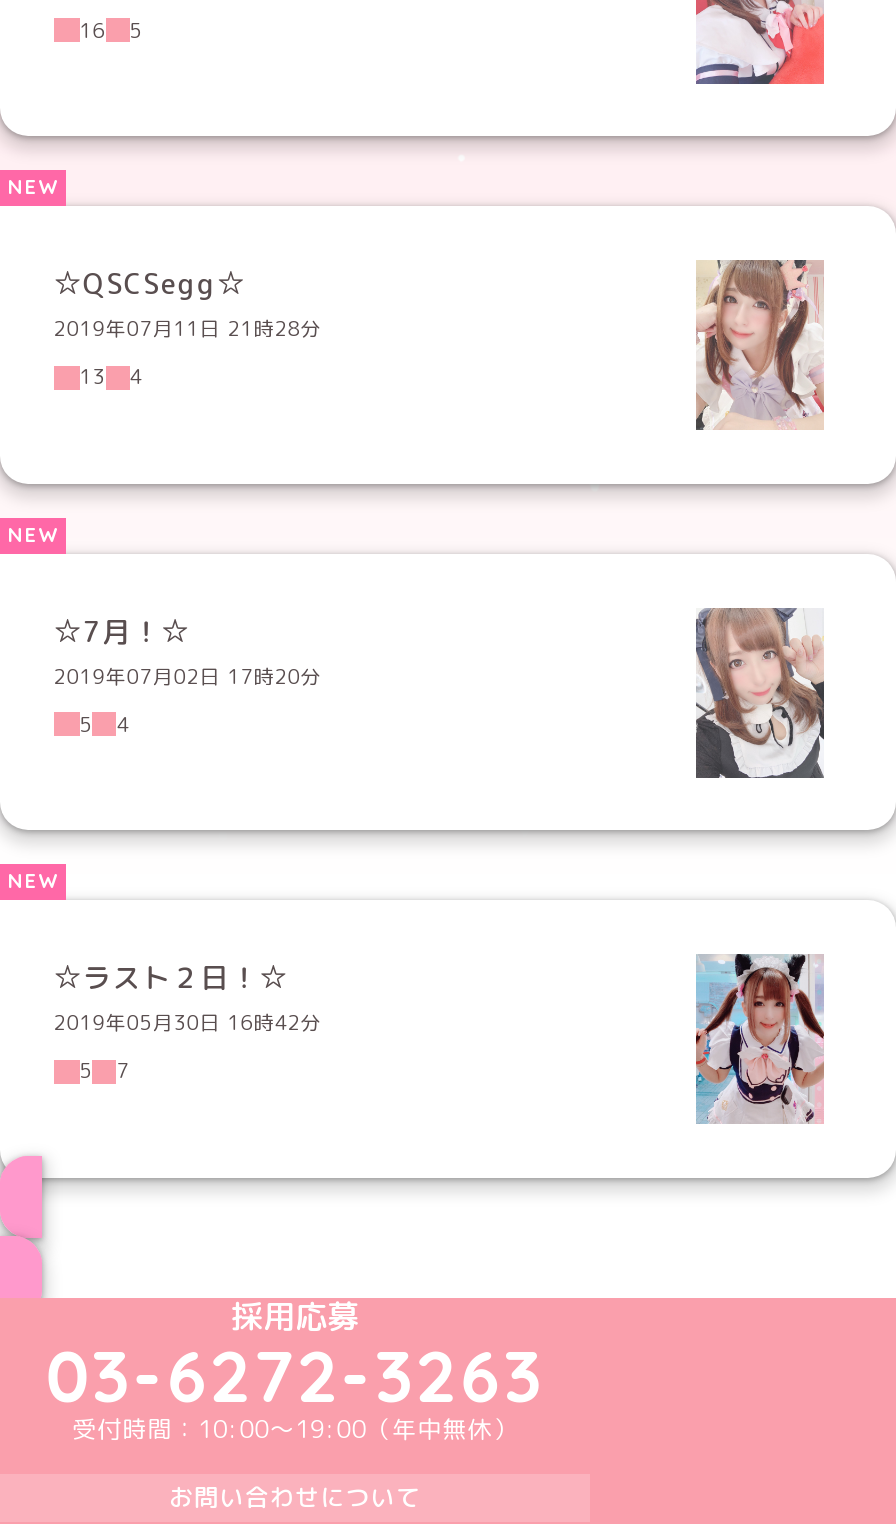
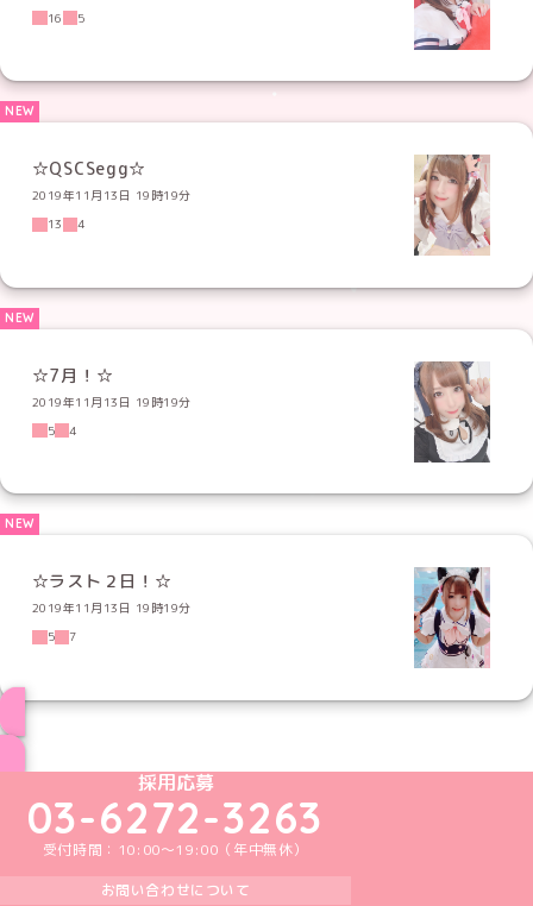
- 2019年07月11日 21時28分
+ 2019年11月13日 19時19分

- 2019年07月02日 17時20分
+ 2019年11月13日 19時19分

- 2019年05月30日 16時42分
+ 2019年11月13日 19時19分
